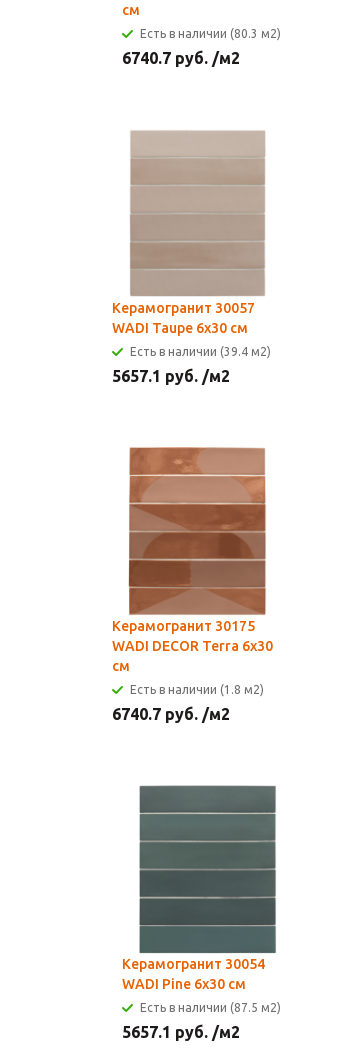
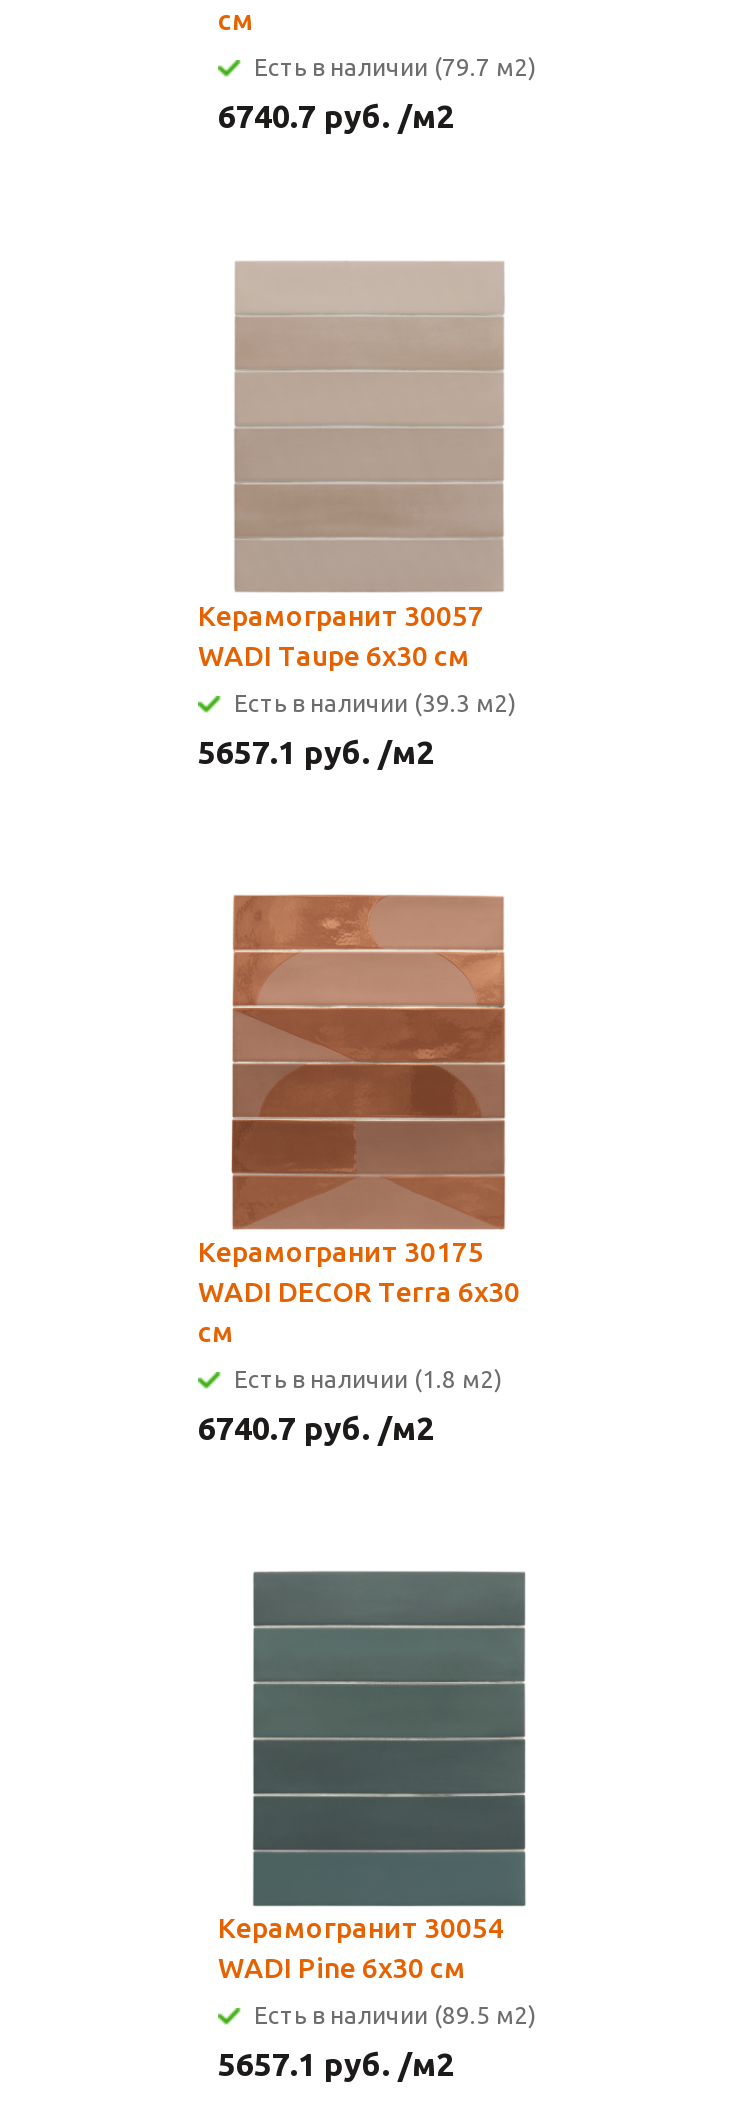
- Есть в наличии (80.3 м2)
+ Есть в наличии (79.7 м2)

- Есть в наличии (39.4 м2)
+ Есть в наличии (39.3 м2)

- Есть в наличии (87.5 м2)
+ Есть в наличии (89.5 м2)
